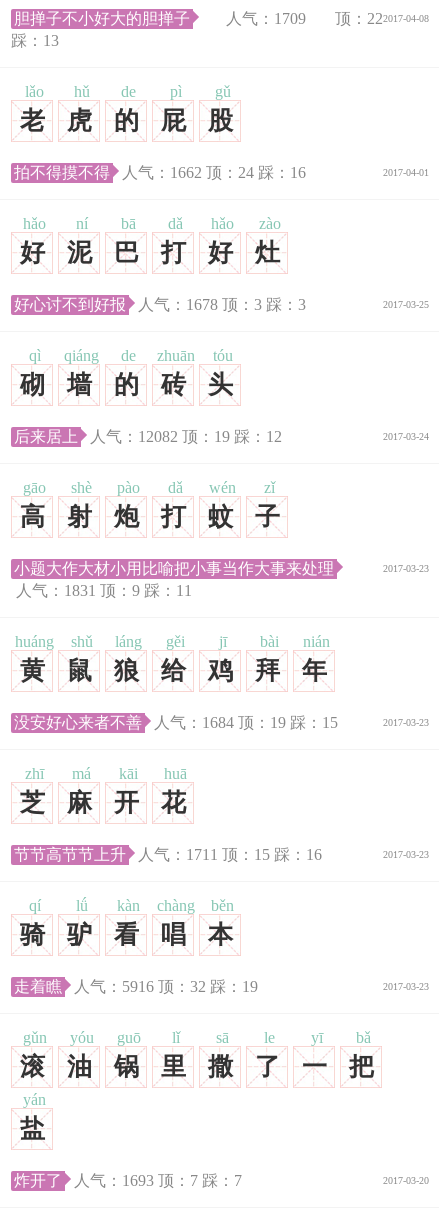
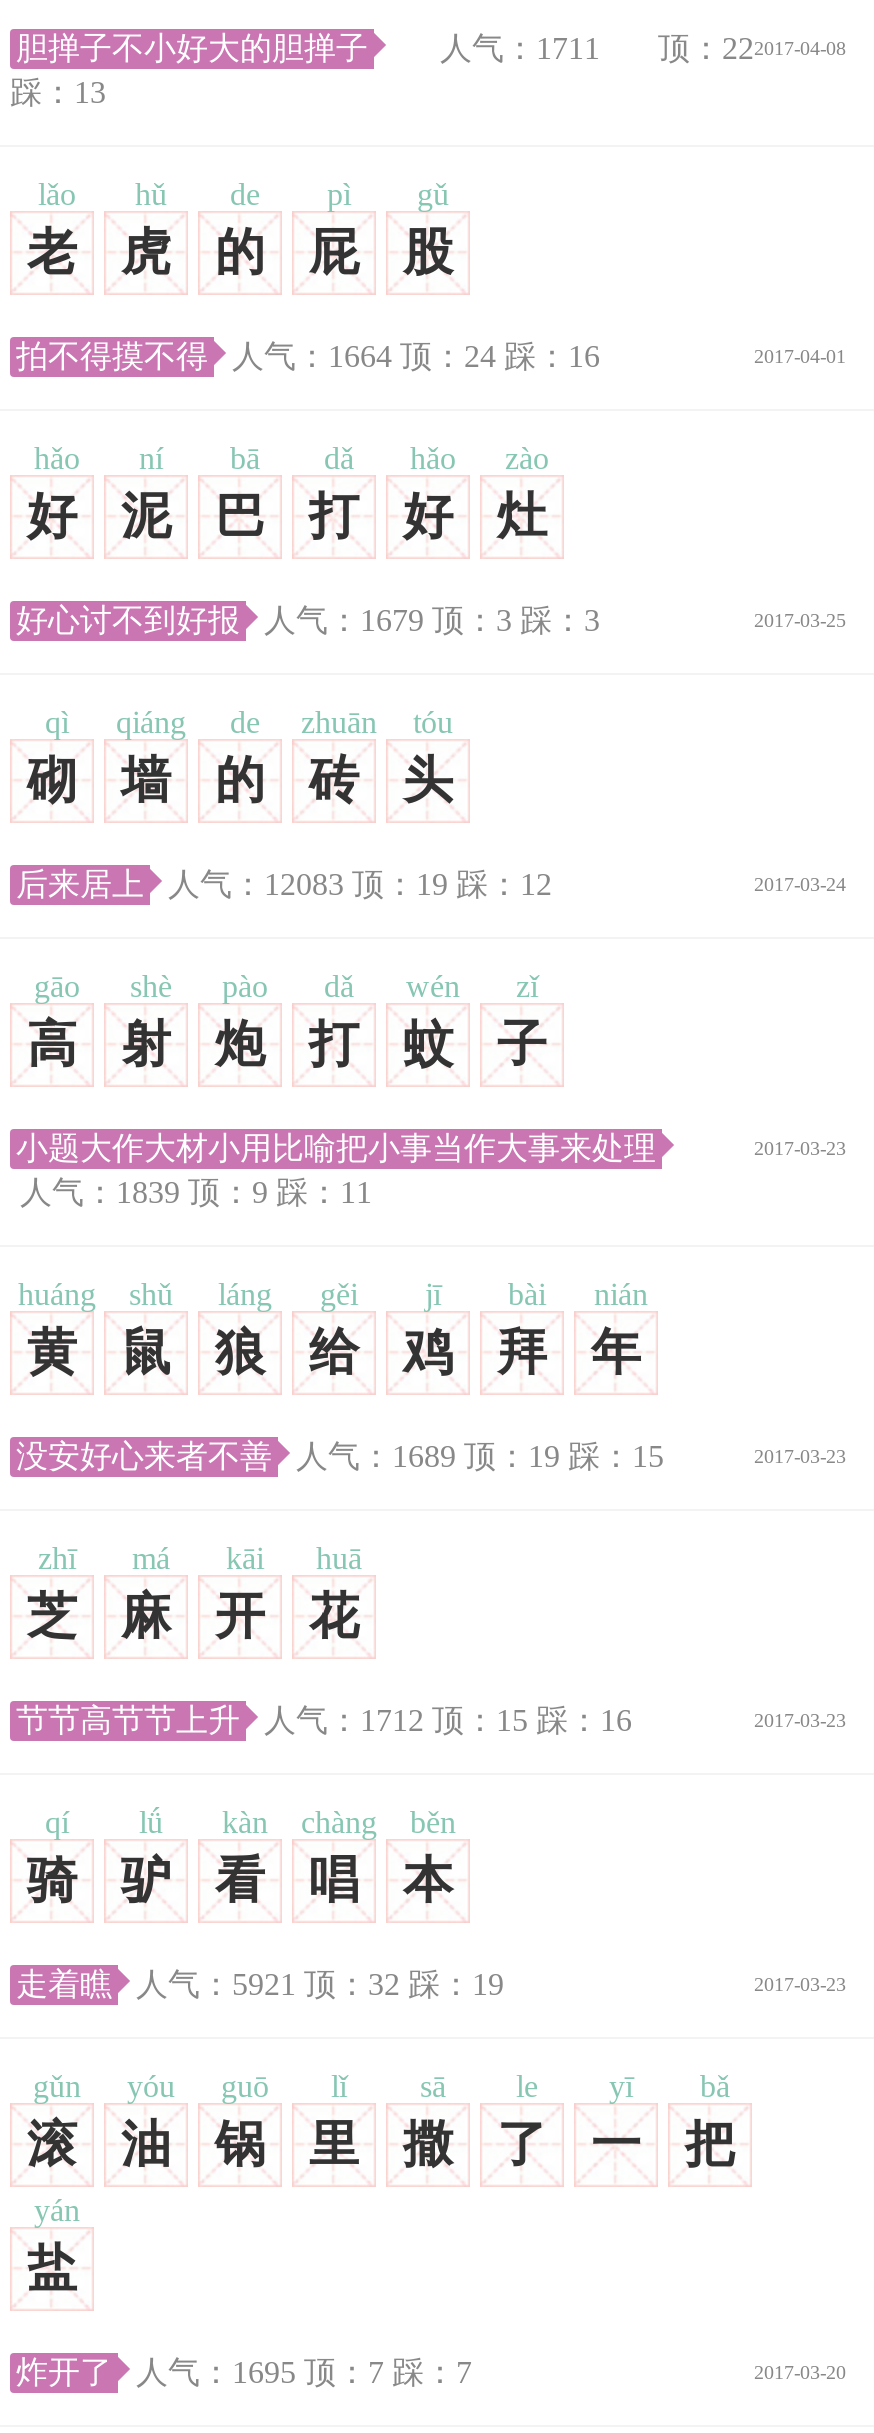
- 人气：1709 顶：22 2017-04-08
+ 人气：1711 顶：22 2017-04-08

- 拍不得摸不得 人气：1662 顶：24 踩：16
+ 拍不得摸不得 人气：1664 顶：24 踩：16

- 好心讨不到好报 人气：1678 顶：3 踩：3
+ 好心讨不到好报 人气：1679 顶：3 踩：3

- 后来居上 人气：12082 顶：19 踩：12
+ 后来居上 人气：12083 顶：19 踩：12

- 人气：1831 顶：9 踩：11
+ 人气：1839 顶：9 踩：11

- 没安好心来者不善 人气：1684 顶：19 踩：15
+ 没安好心来者不善 人气：1689 顶：19 踩：15

- 节节高节节上升 人气：1711 顶：15 踩：16
+ 节节高节节上升 人气：1712 顶：15 踩：16

- 人气：5916 顶：32 踩：19
+ 人气：5921 顶：32 踩：19

- 炸开了 人气：1693 顶：7 踩：7
+ 炸开了 人气：1695 顶：7 踩：7
